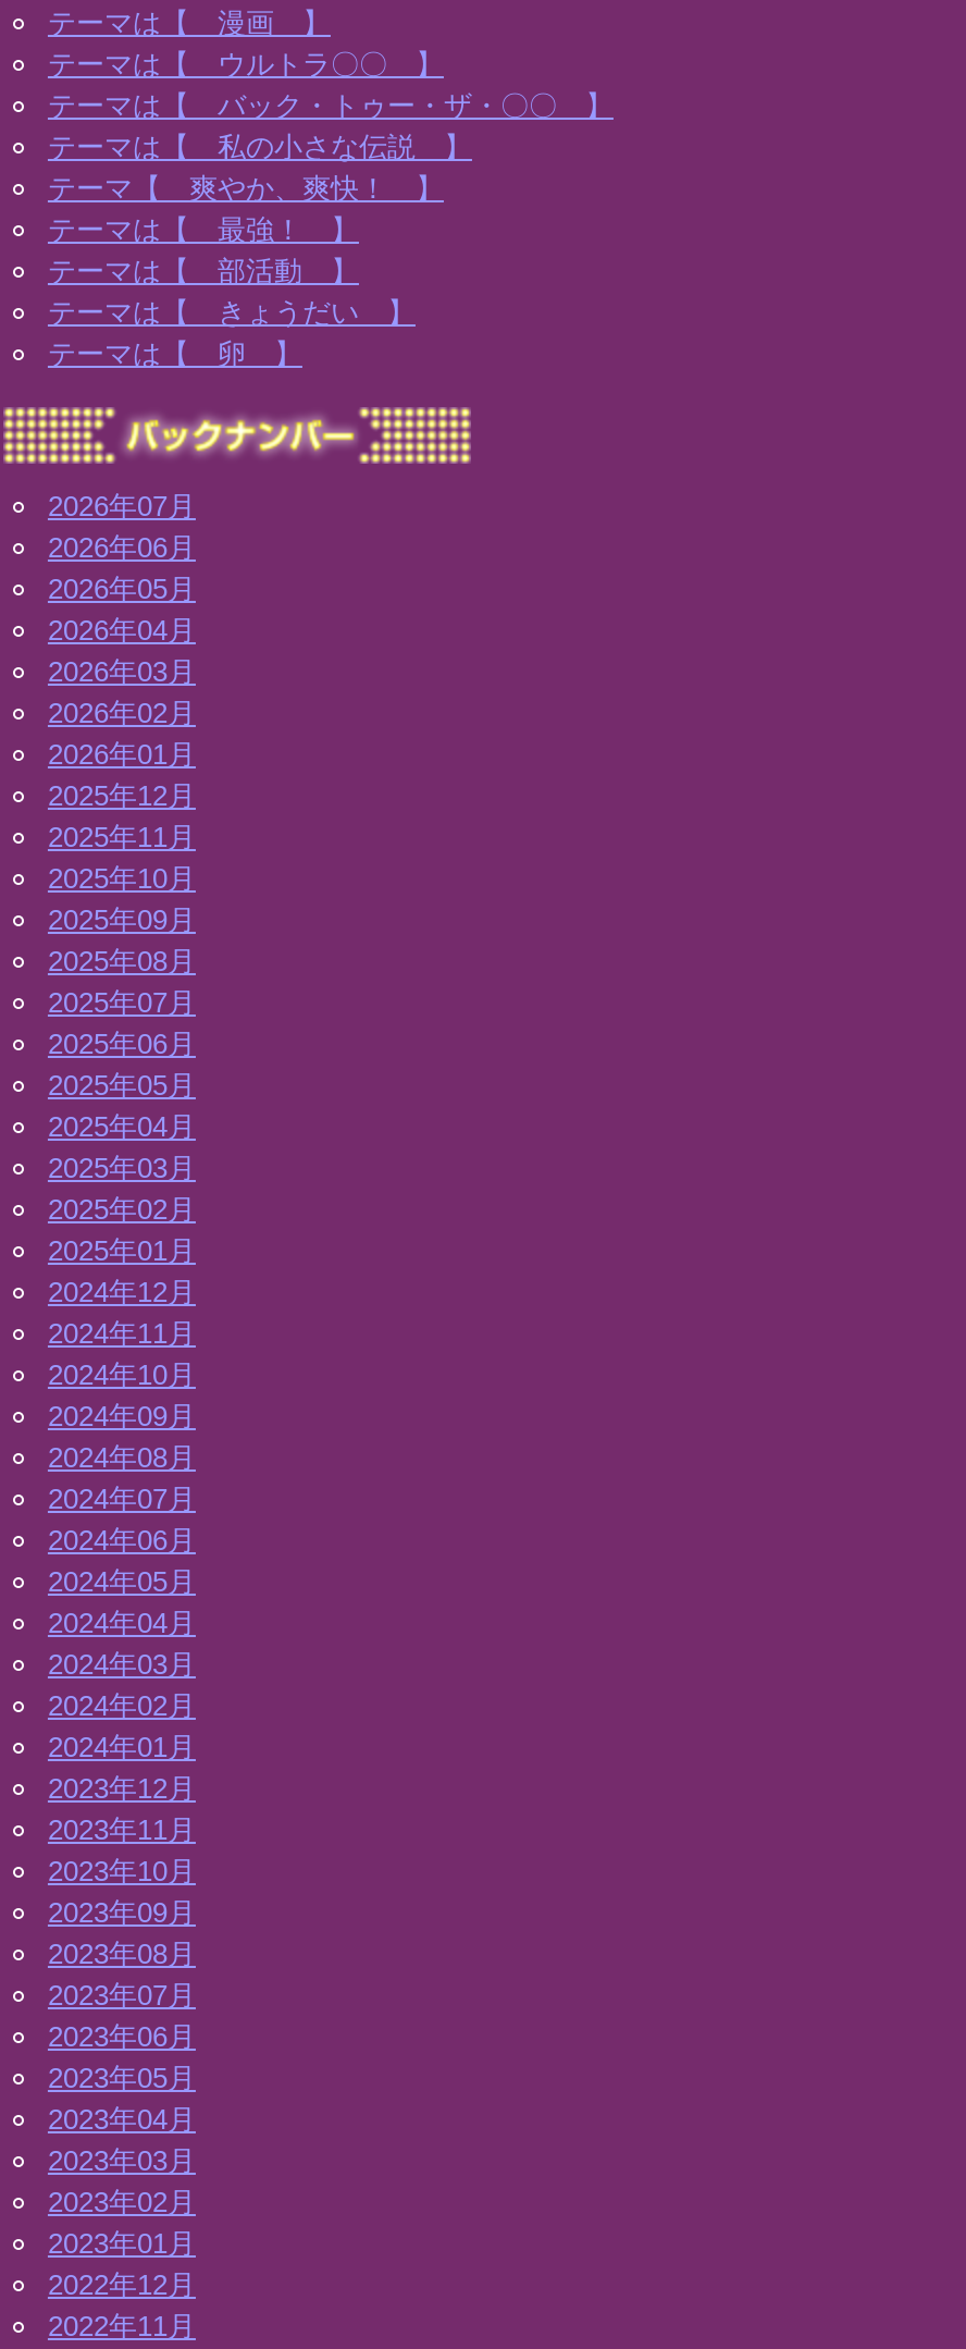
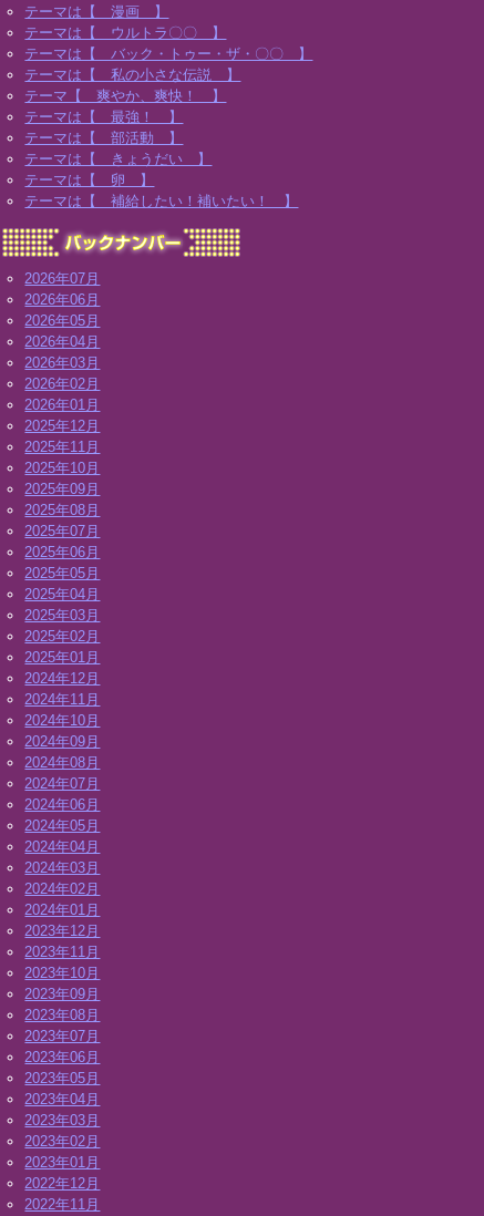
+ テーマは【 補給したい！補いたい！ 】
